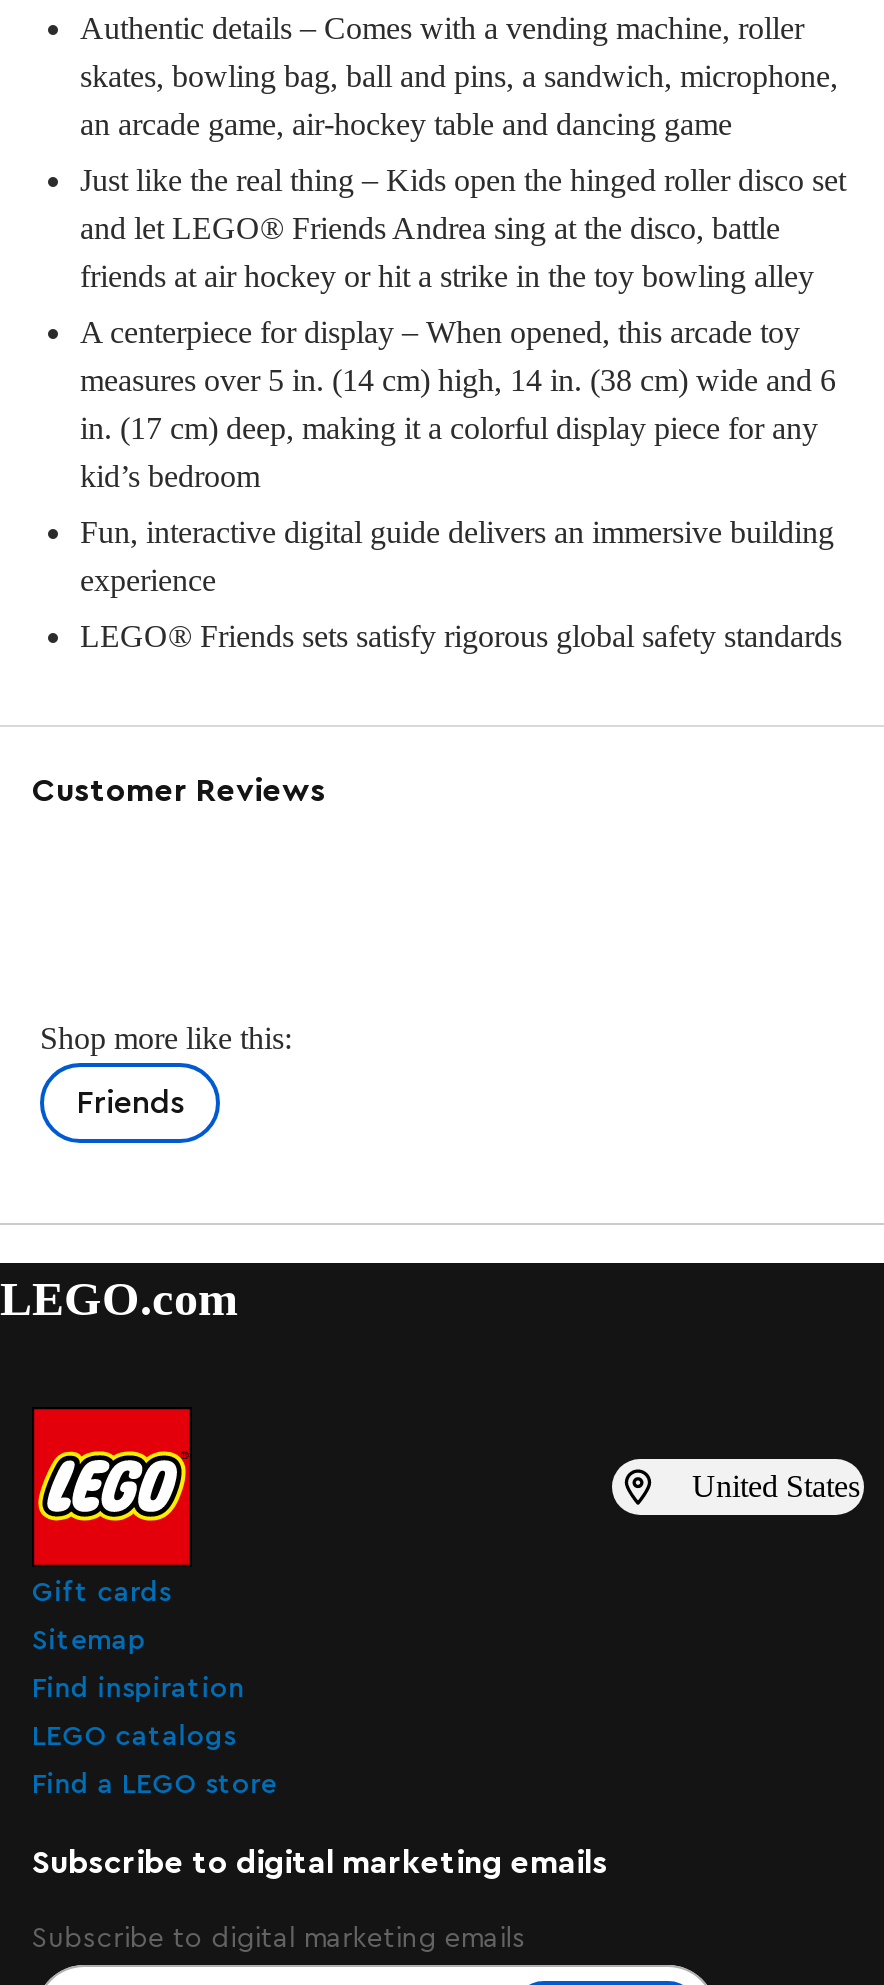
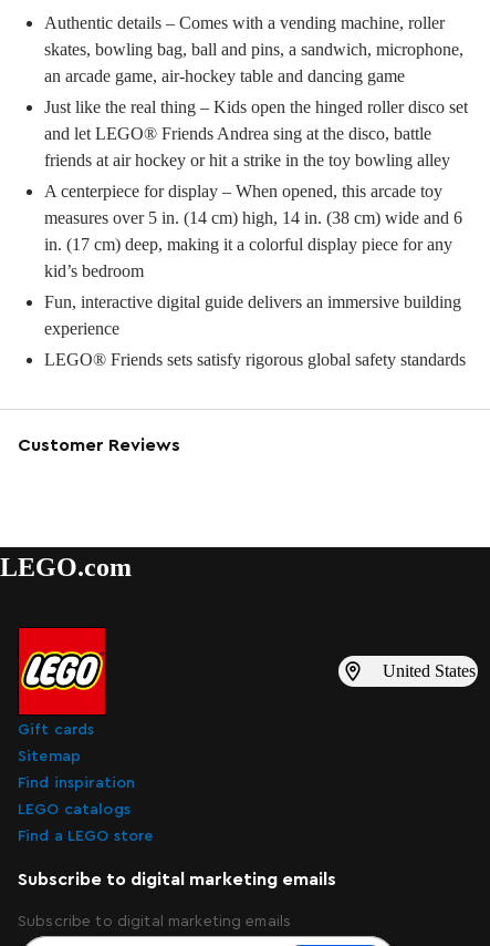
- Shop more like this:
- Friends
